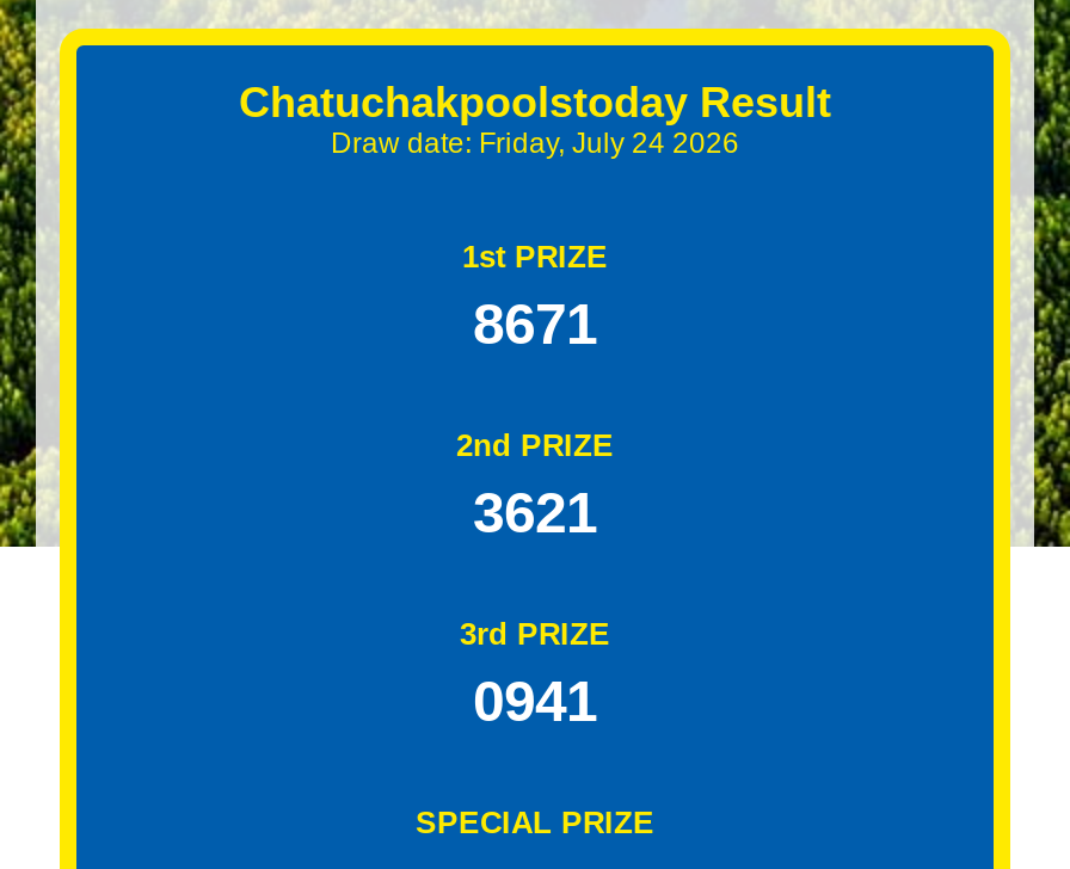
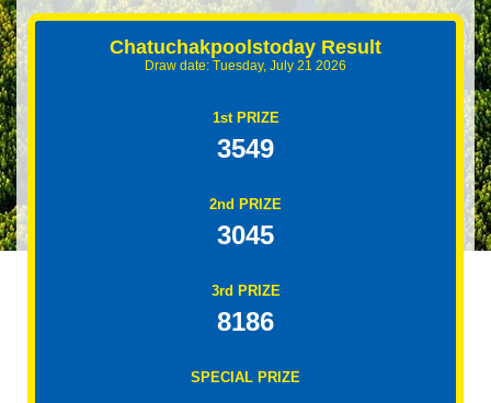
- Draw date: Friday, July 24 2026
+ Draw date: Tuesday, July 21 2026

- 8671
+ 3549

- 3621
+ 3045

- 0941
+ 8186
